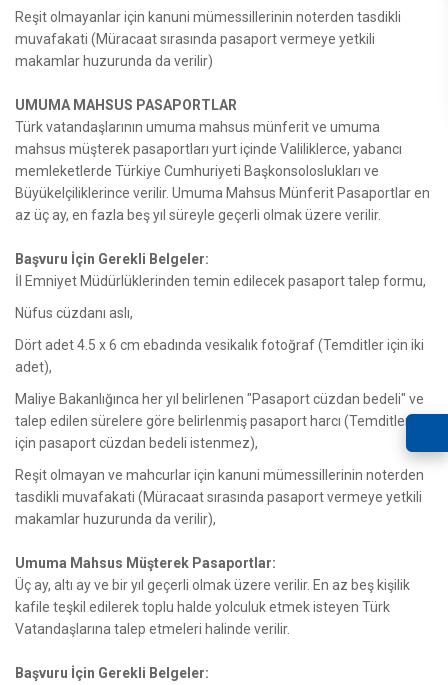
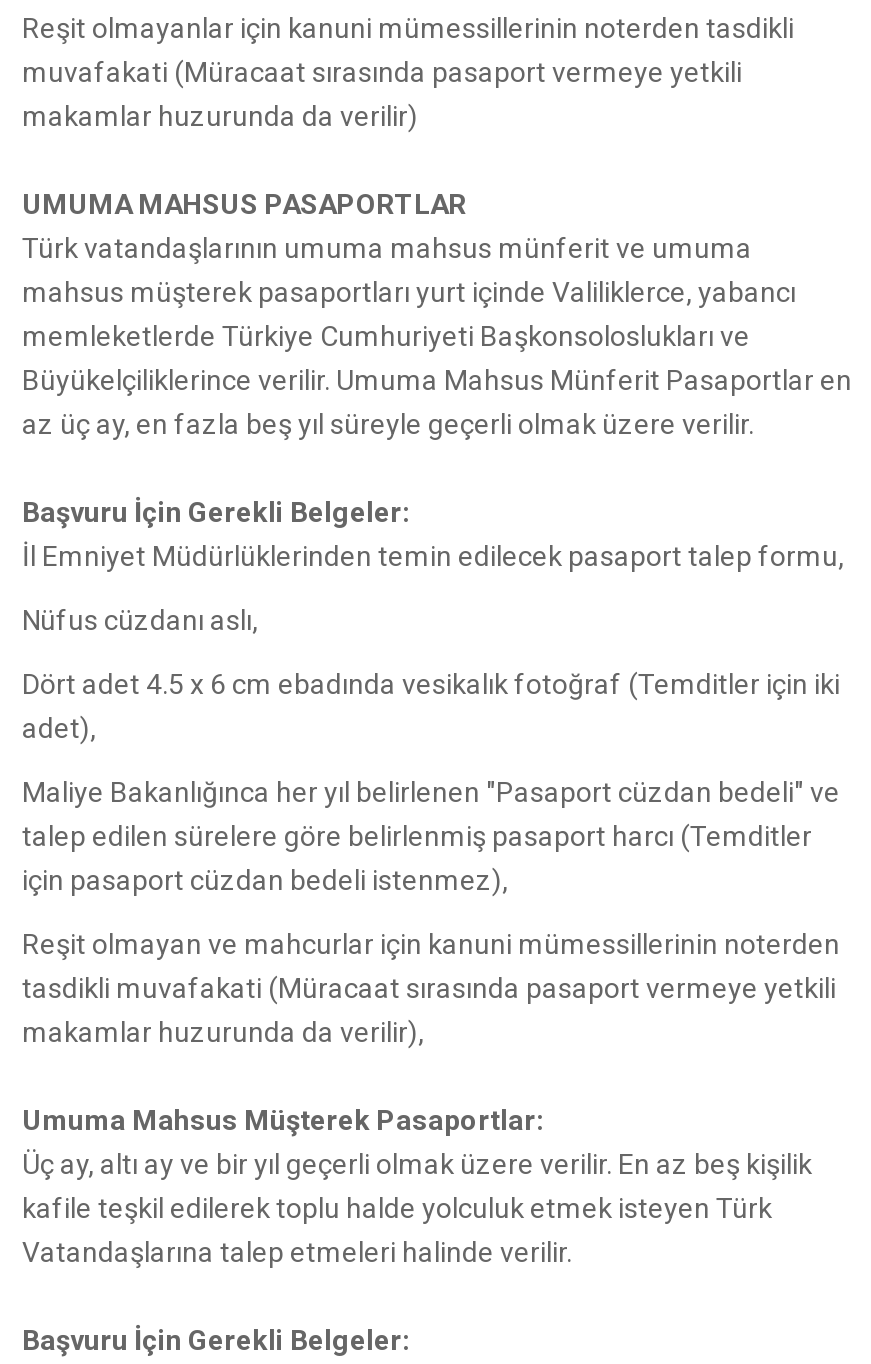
- [image]
